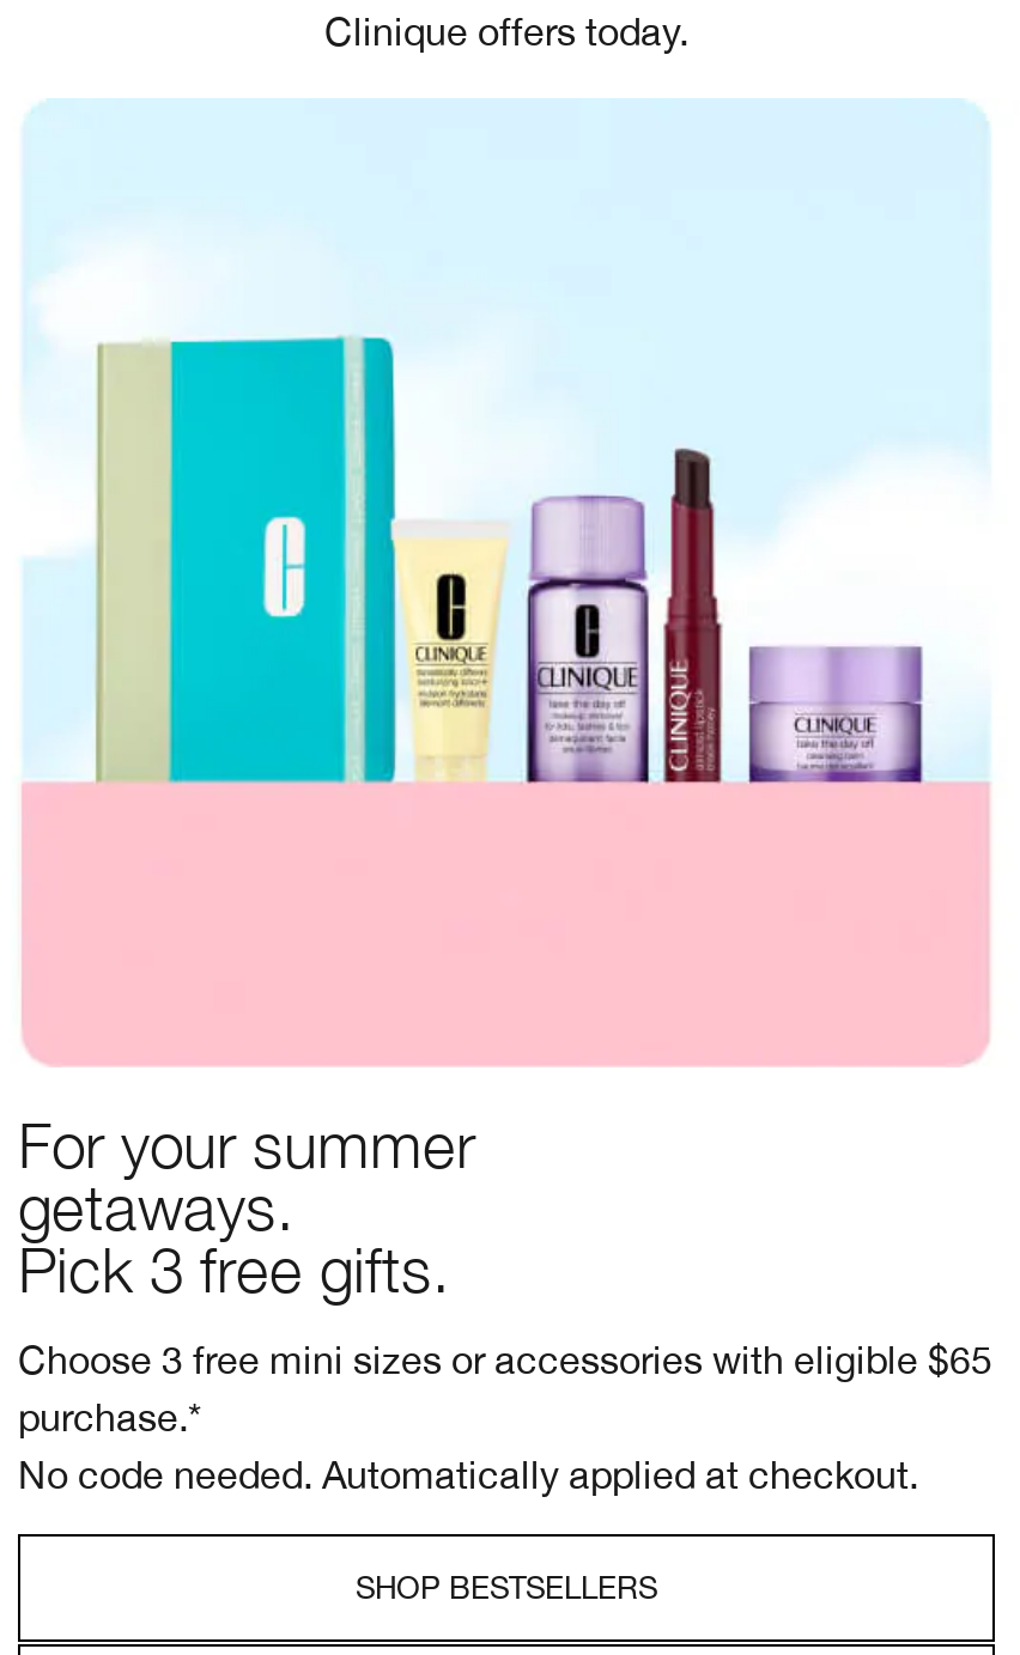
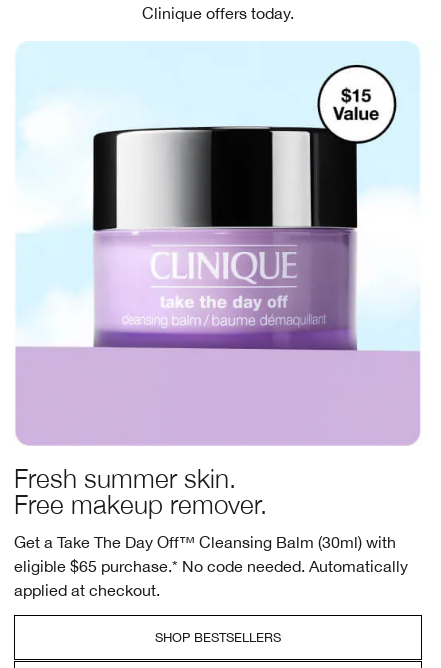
- [image]
- For your summer
- getaways.
- Pick 3 free gifts.
- Choose 3 free mini sizes or accessories with eligible $65
- purchase.*
- No code needed. Automatically applied at checkout.
+ [image]
+ Fresh summer skin.
+ Free makeup remover.
+ Get a Take The Day Off™ Cleansing Balm (30ml) with
+ eligible $65 purchase.* No code needed. Automatically
+ applied at checkout.
